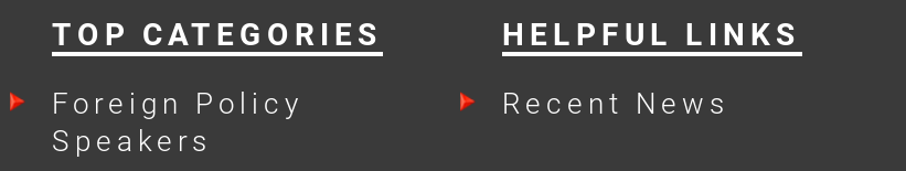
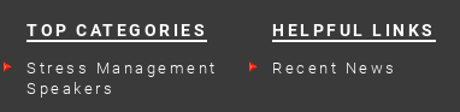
- Foreign Policy
+ Stress Management
